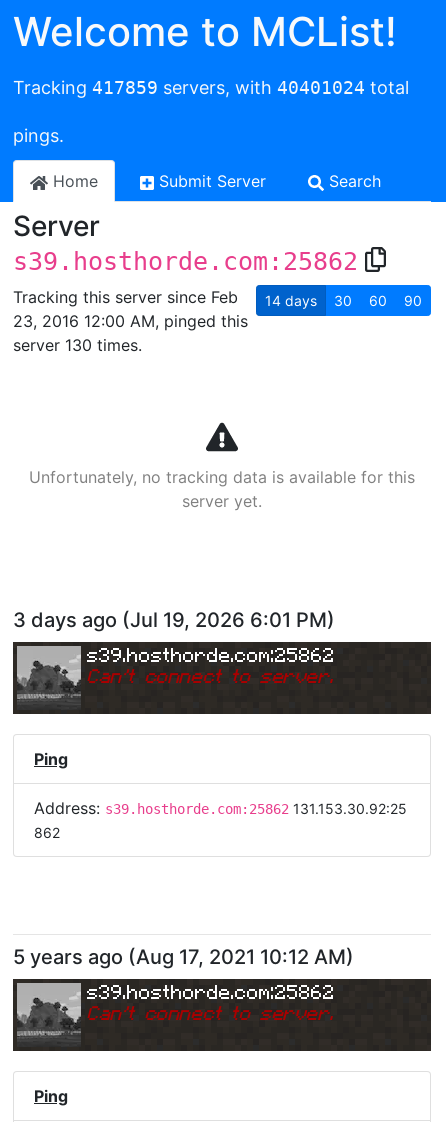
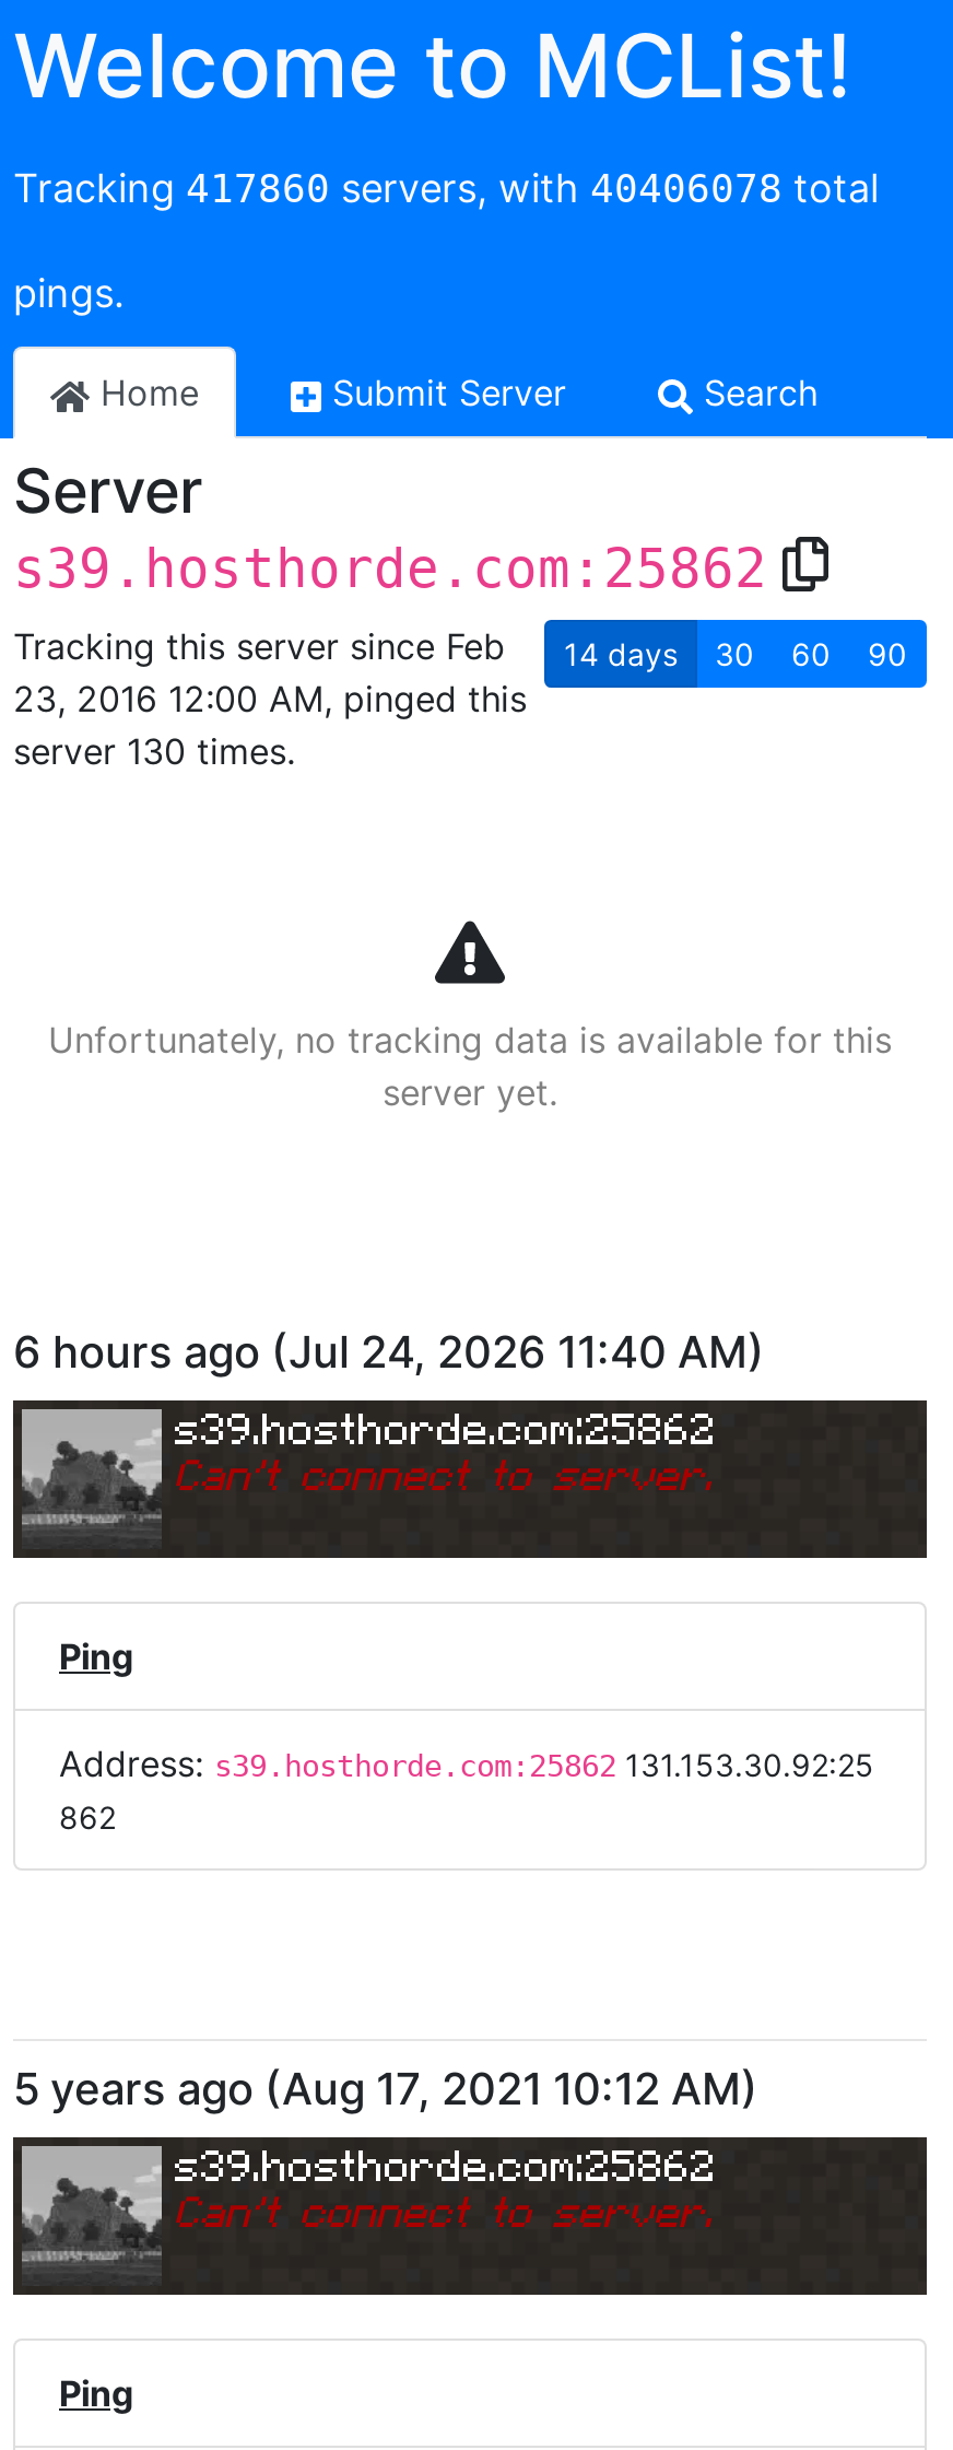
- Tracking 417859 servers, with 40401024 total
+ Tracking 417860 servers, with 40406078 total

- 3 days ago (Jul 19, 2026 6:01 PM)
+ 6 hours ago (Jul 24, 2026 11:40 AM)
